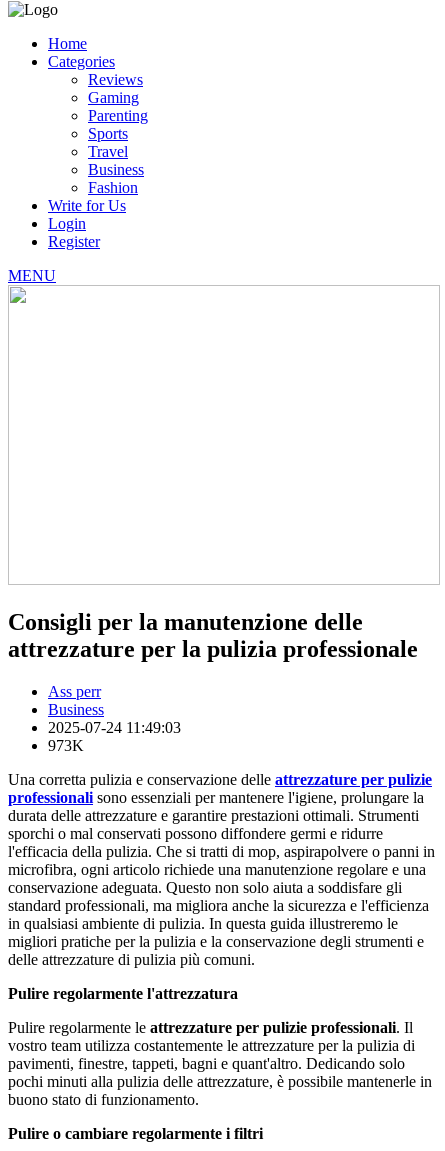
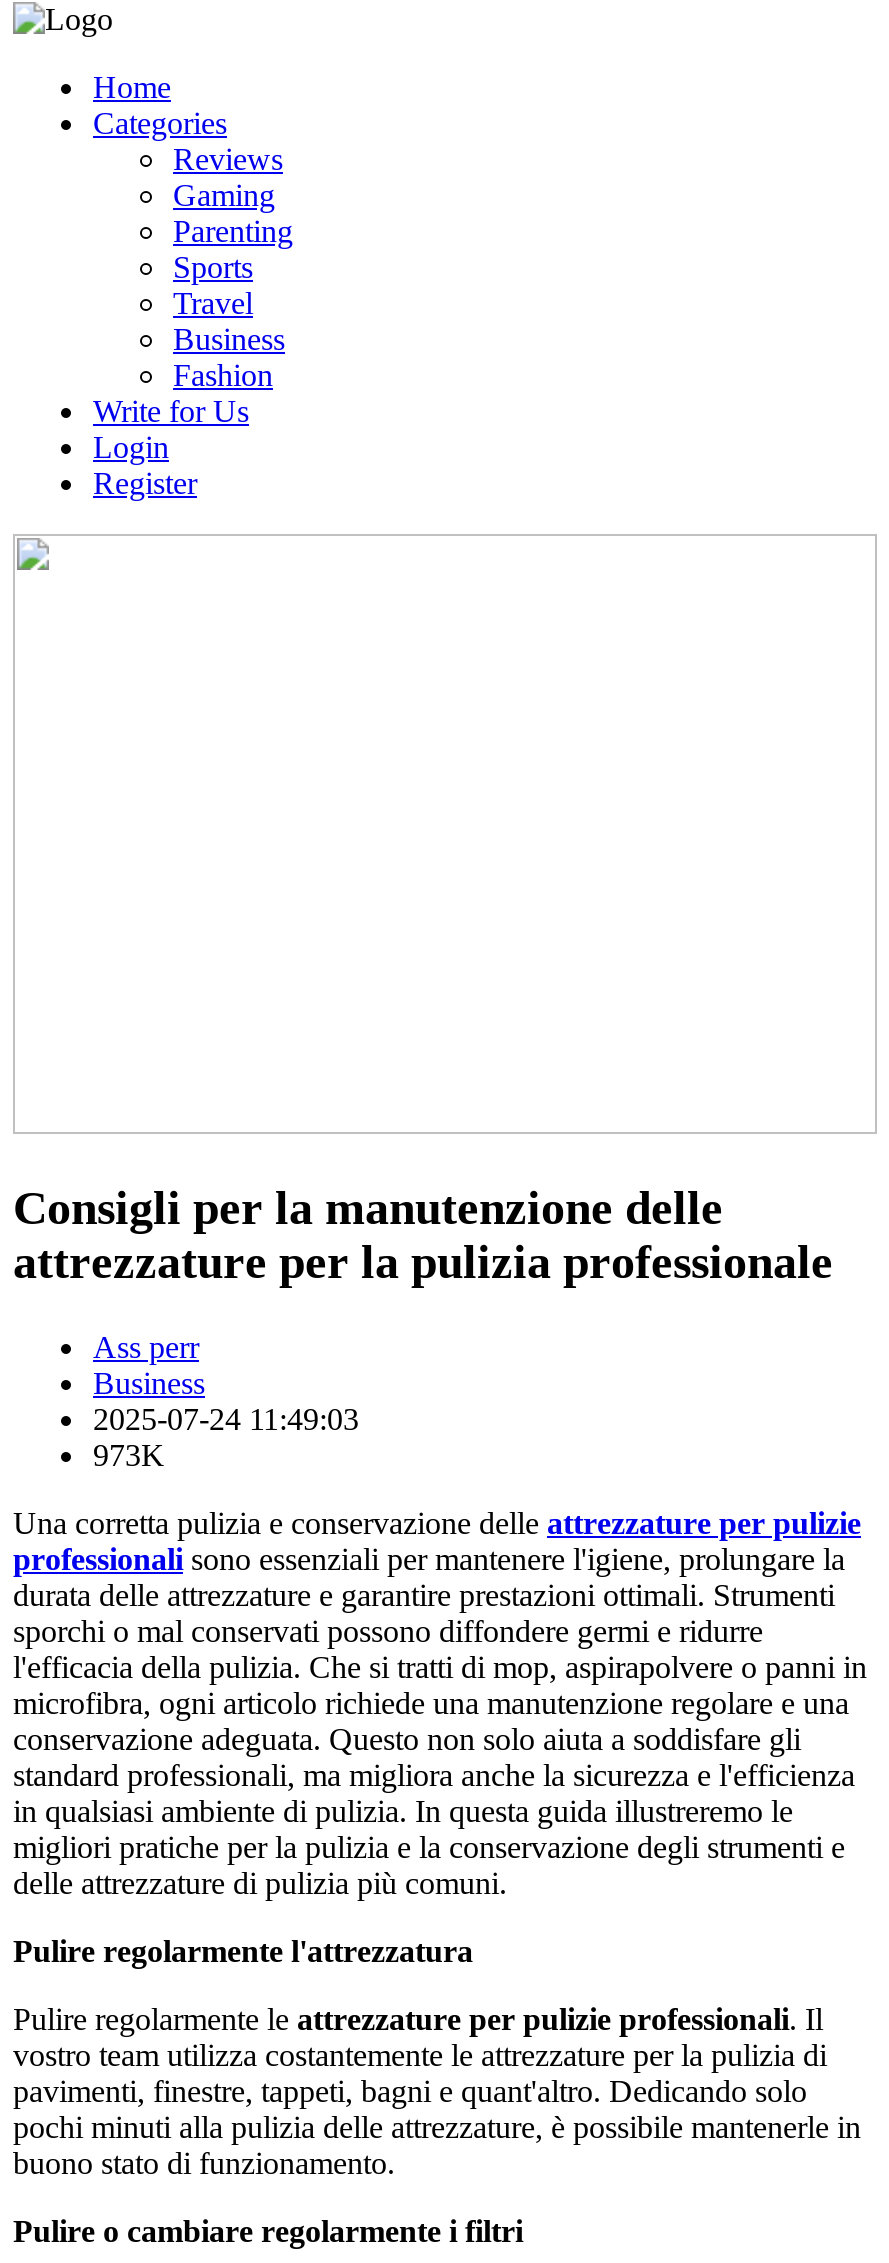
- MENU
